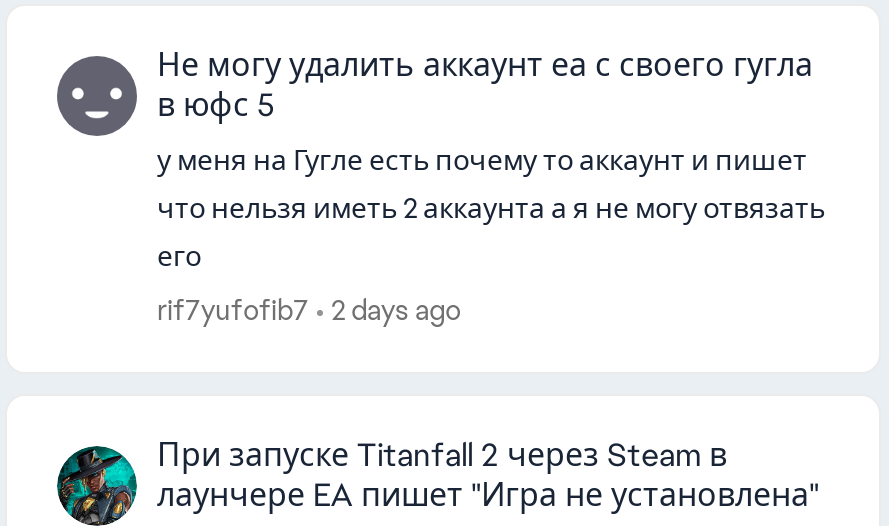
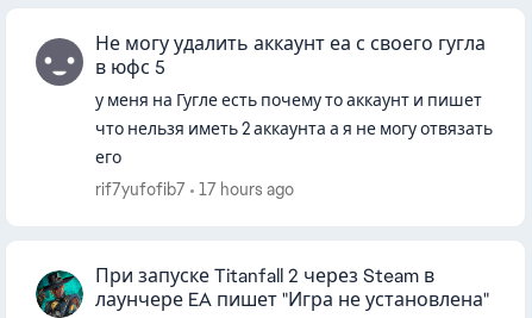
- rif7yufofib7 2 days ago
+ rif7yufofib7 17 hours ago
